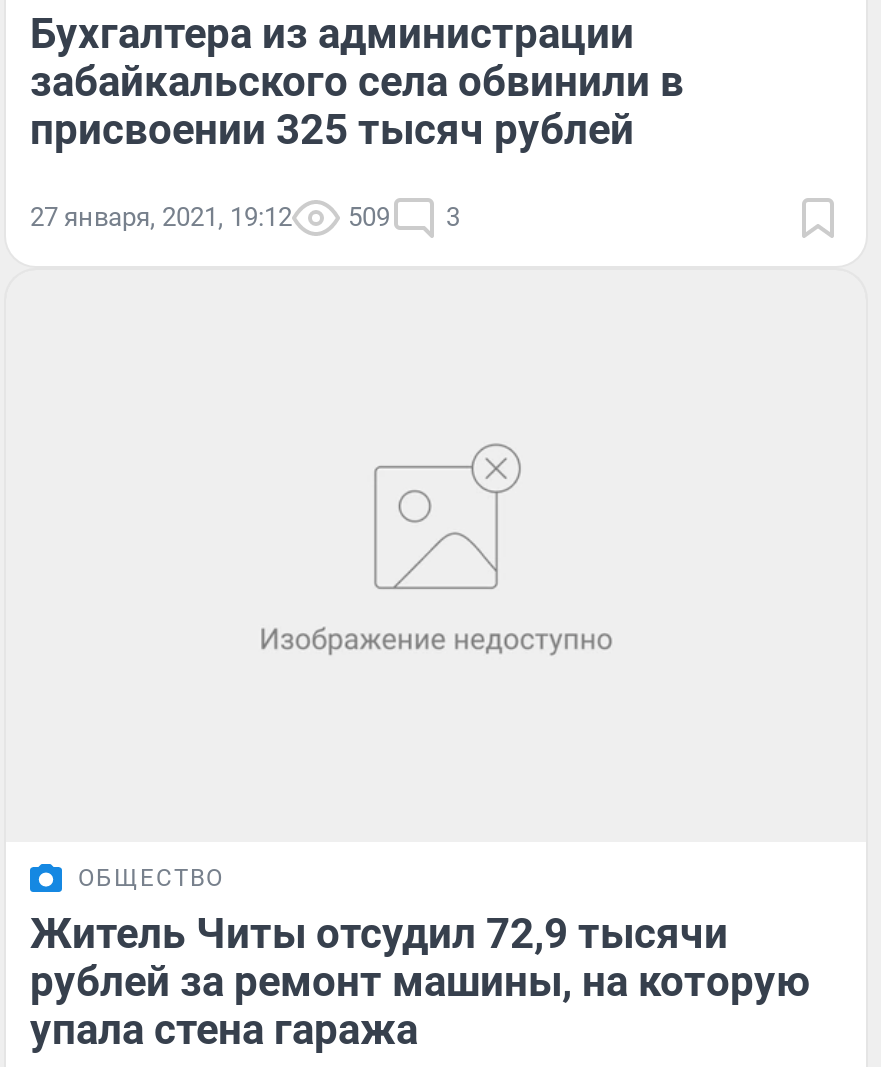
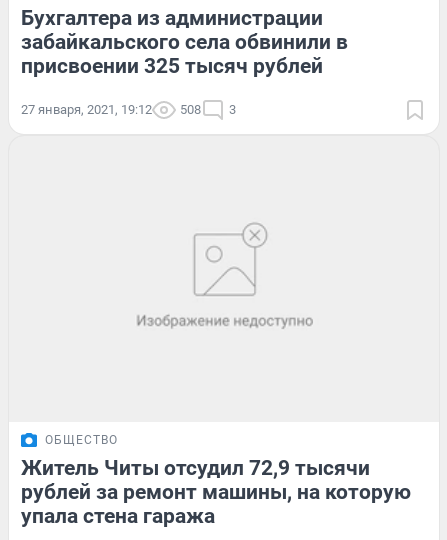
- 27 января, 2021, 19:12 509 3
+ 27 января, 2021, 19:12 508 3
